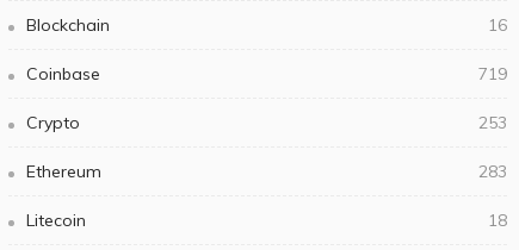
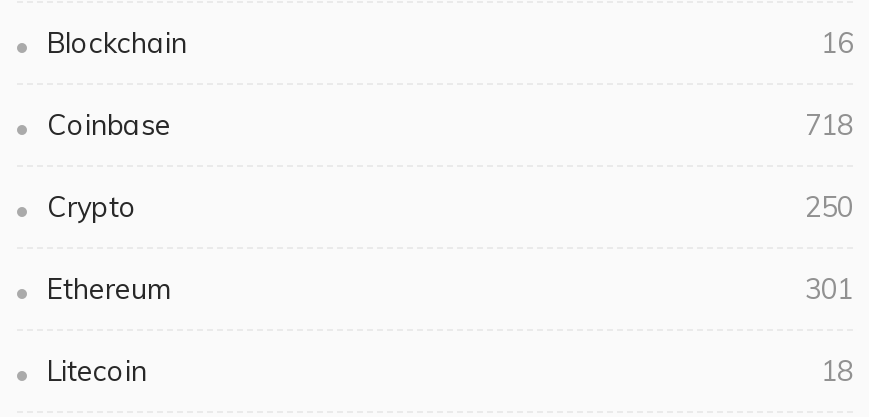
- 719
+ 718

- 253
+ 250

- 283
+ 301
